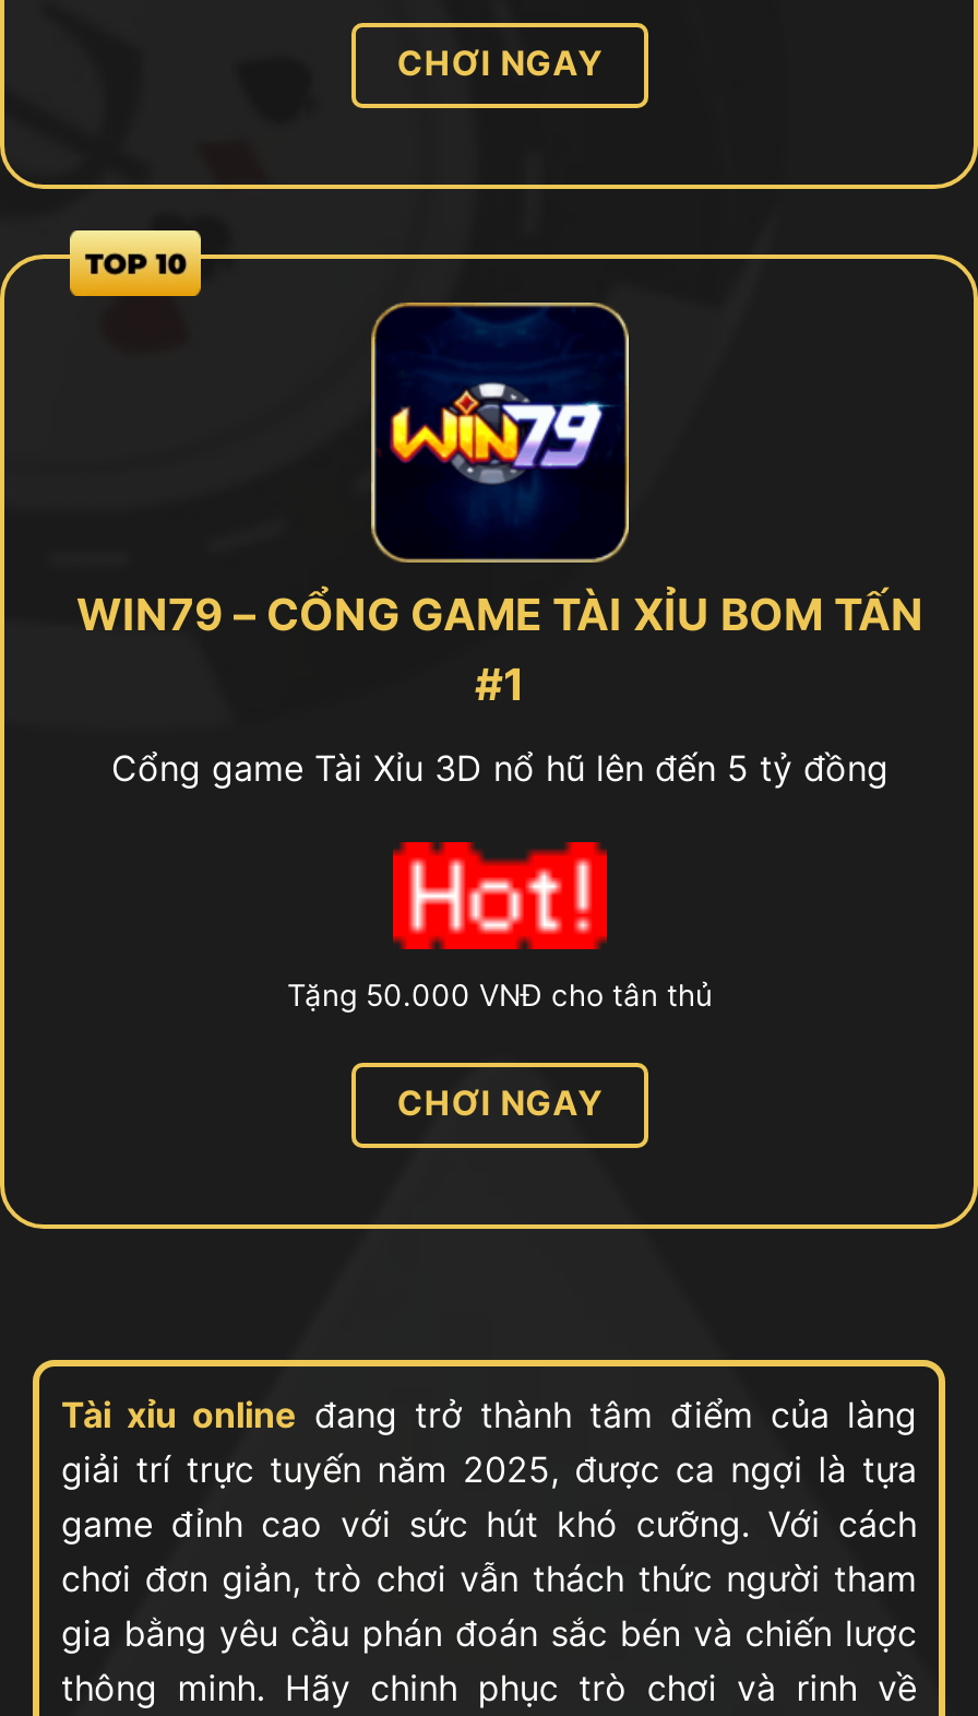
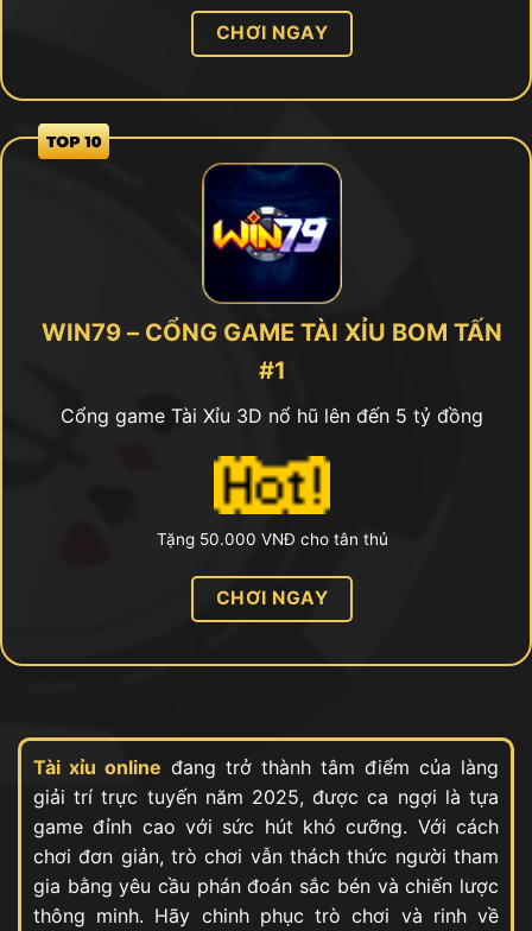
- [image]
+ [image]
